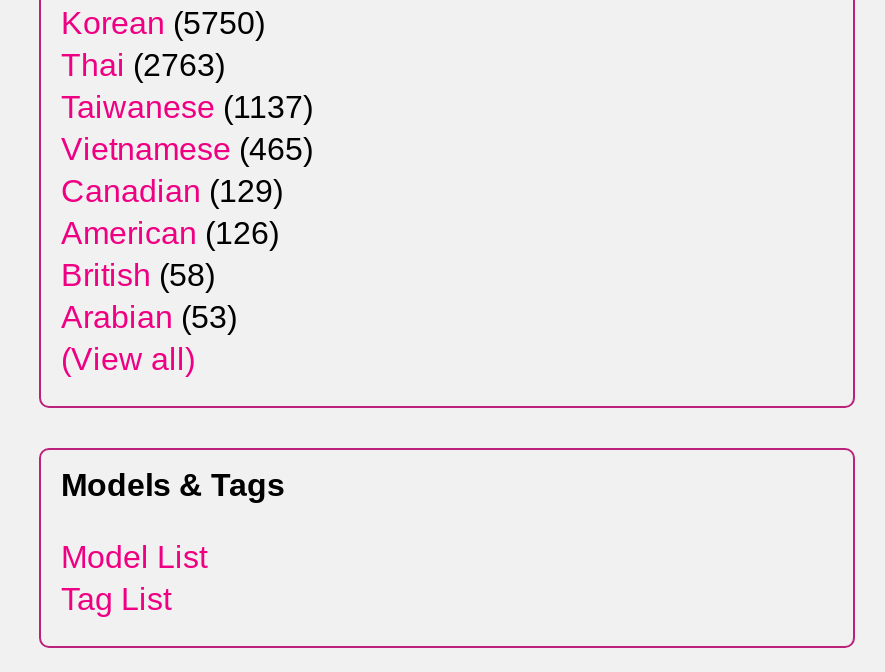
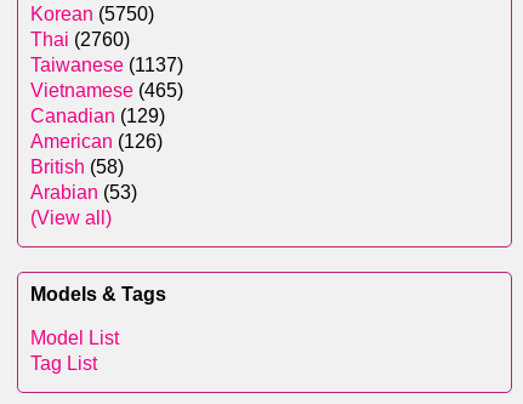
- Thai (2763)
+ Thai (2760)
